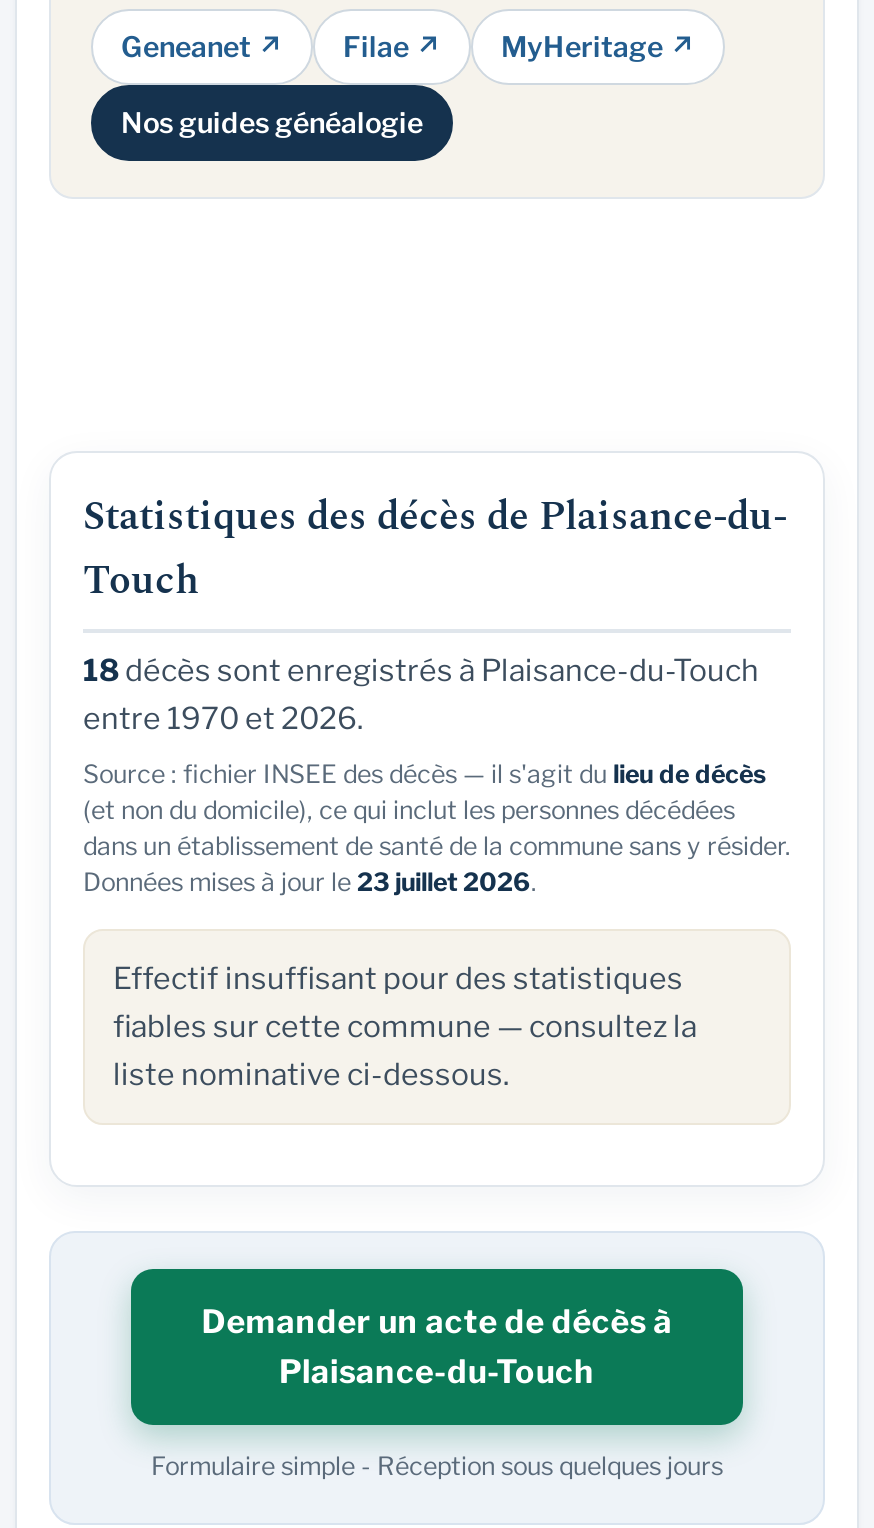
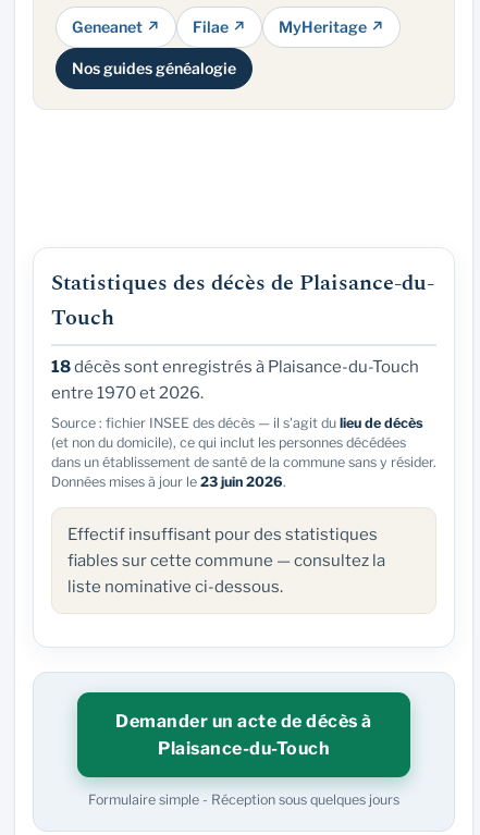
- Données mises à jour le 23 juillet 2026.
+ Données mises à jour le 23 juin 2026.
